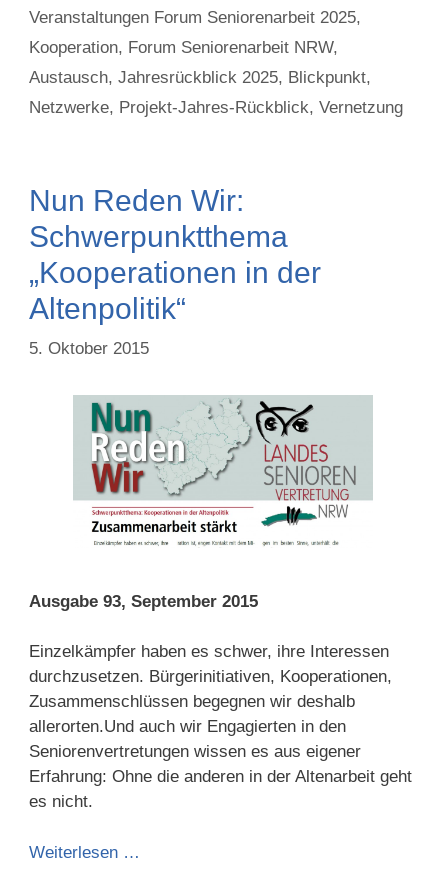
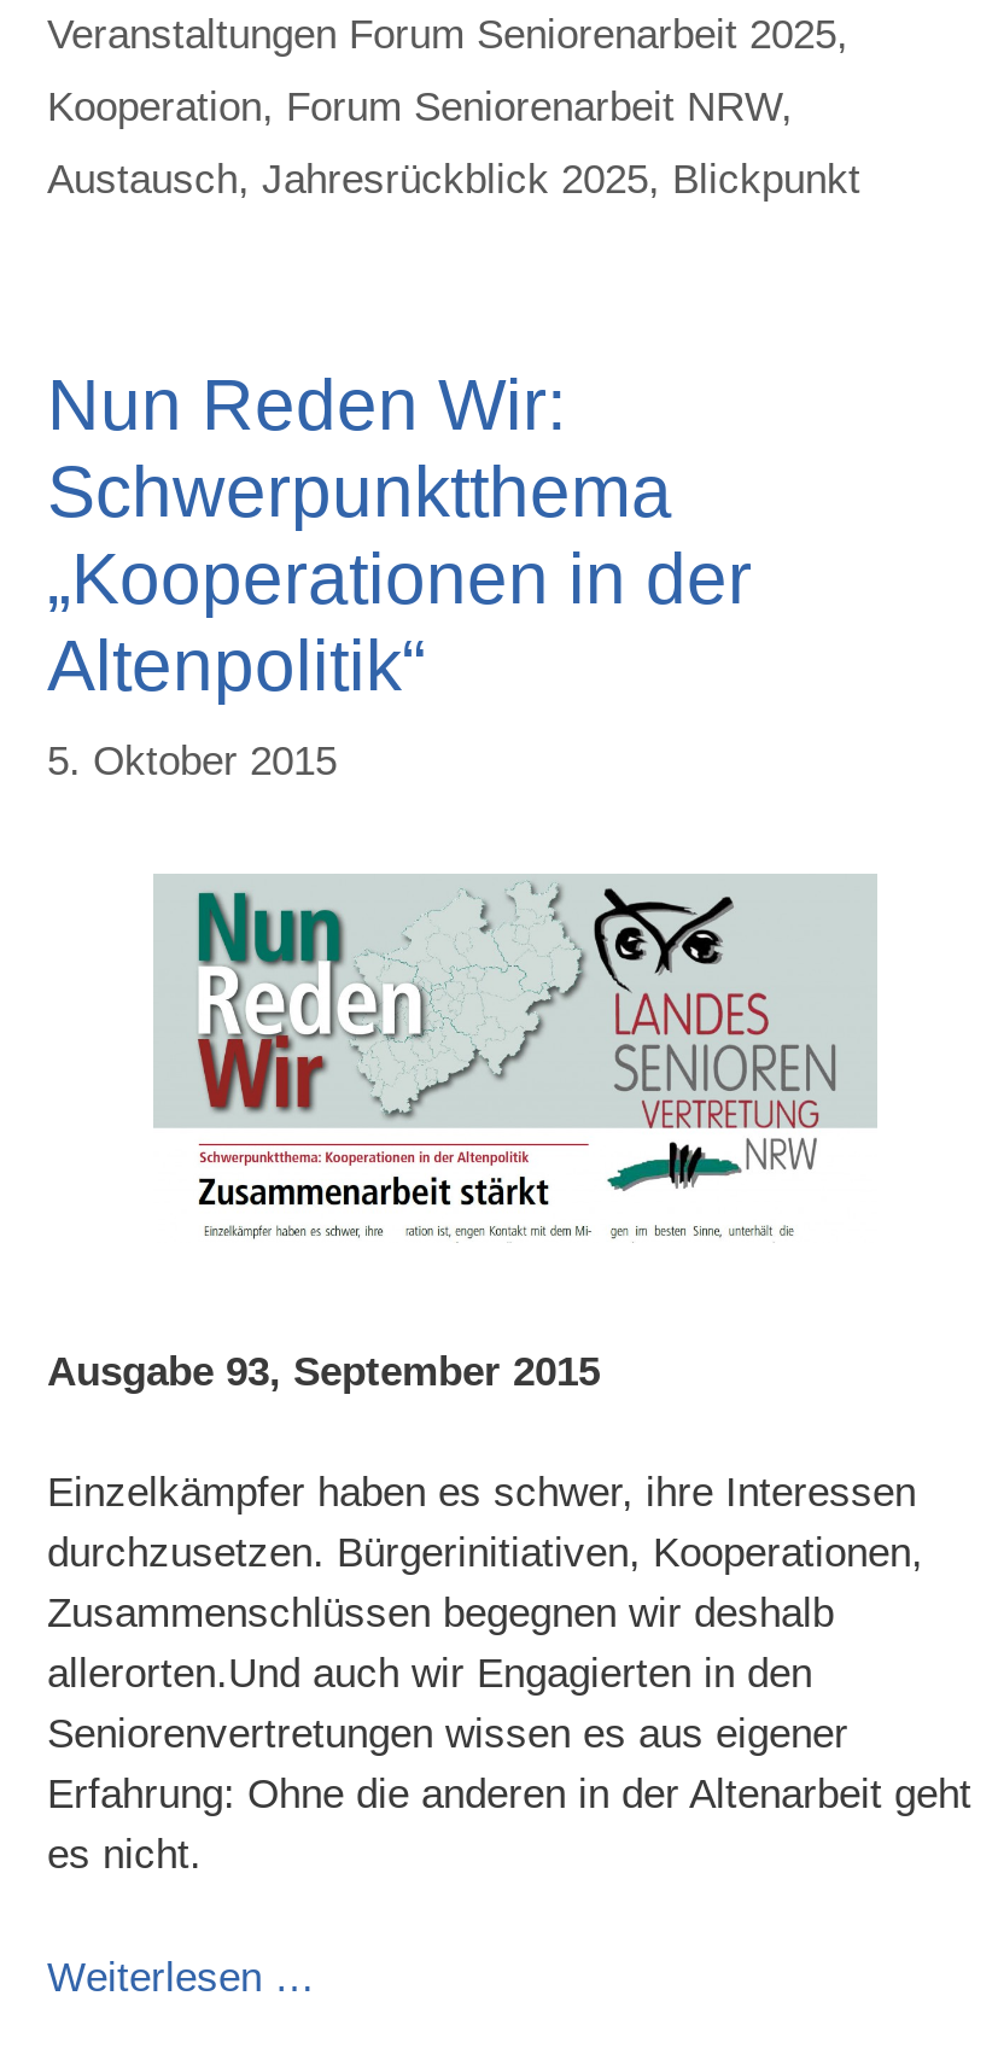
- Austausch, Jahresrückblick 2025, Blickpunkt,
- Netzwerke, Projekt-Jahres-Rückblick, Vernetzung
+ Austausch, Jahresrückblick 2025, Blickpunkt
